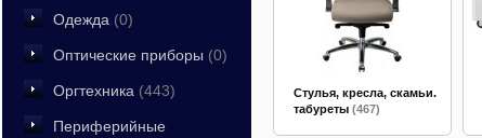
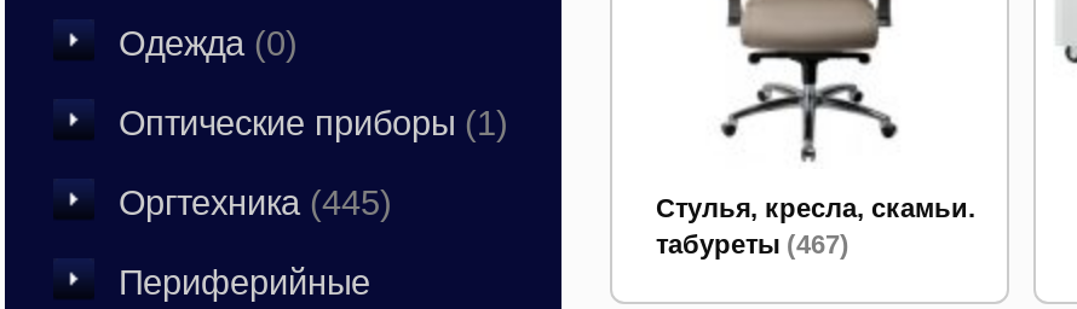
- Оптические приборы (0)
+ Оптические приборы (1)

- Оргтехника (443)
+ Оргтехника (445)
